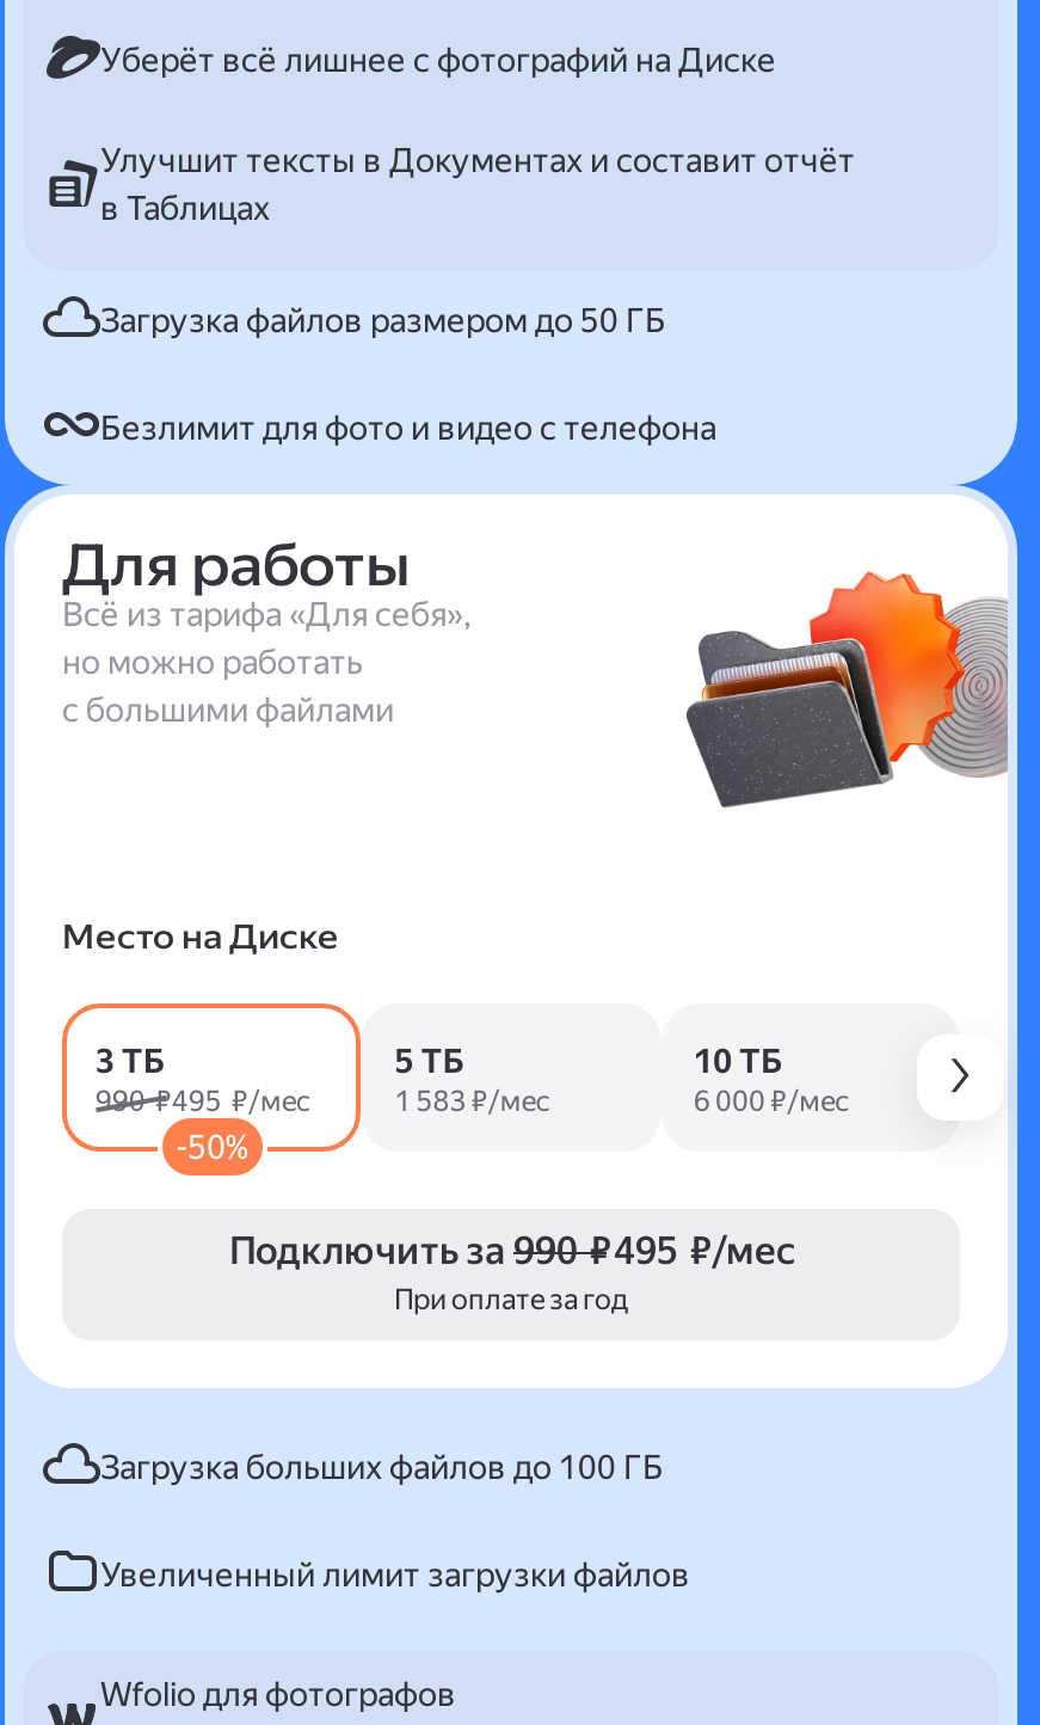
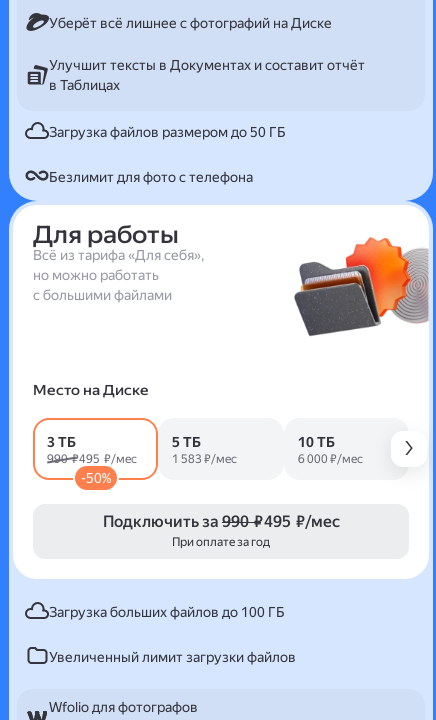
- Безлимит для фото и видео с телефона
+ Безлимит для фото с телефона
